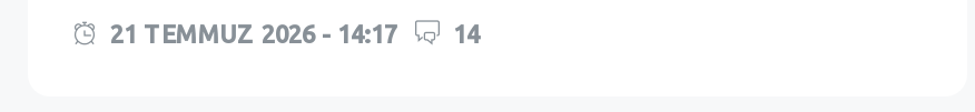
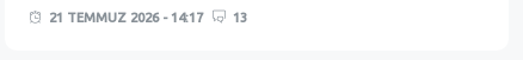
- 21 TEMMUZ 2026 - 14:17 14
+ 21 TEMMUZ 2026 - 14:17 13
